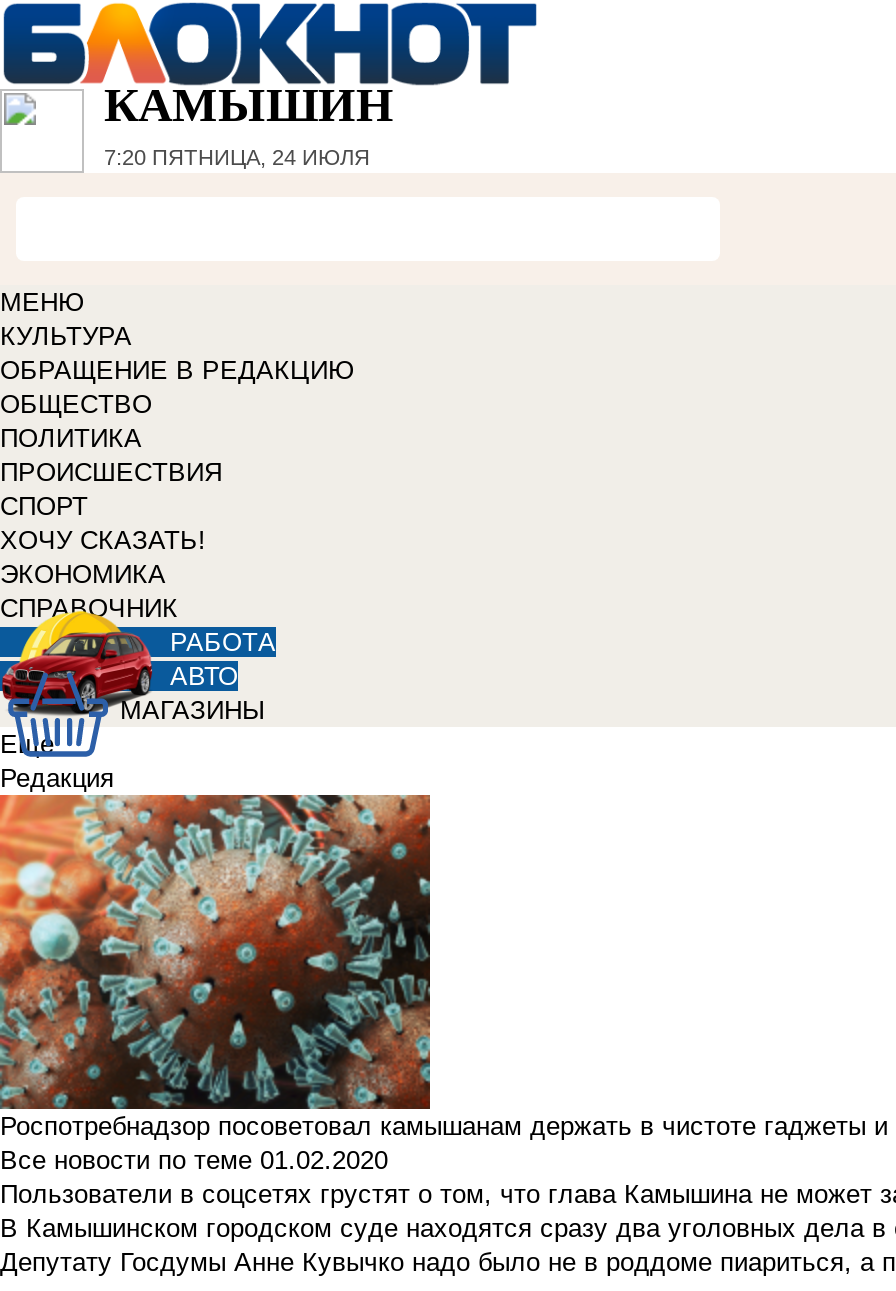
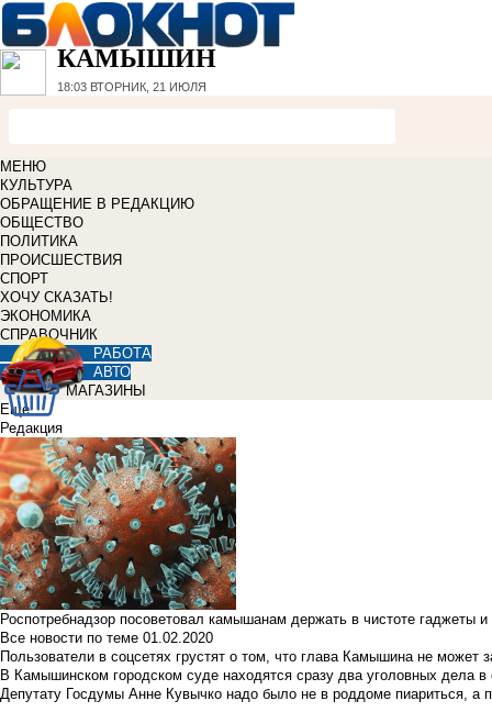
- 7:20 ПЯТНИЦА, 24 ИЮЛЯ
+ 18:03 ВТОРНИК, 21 ИЮЛЯ
